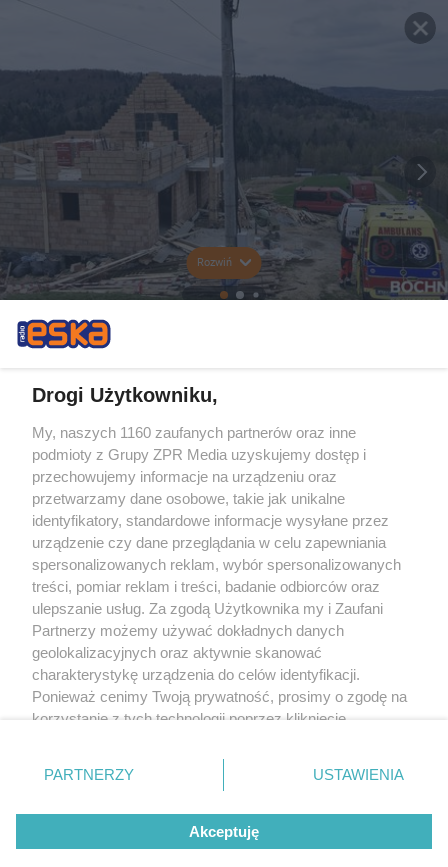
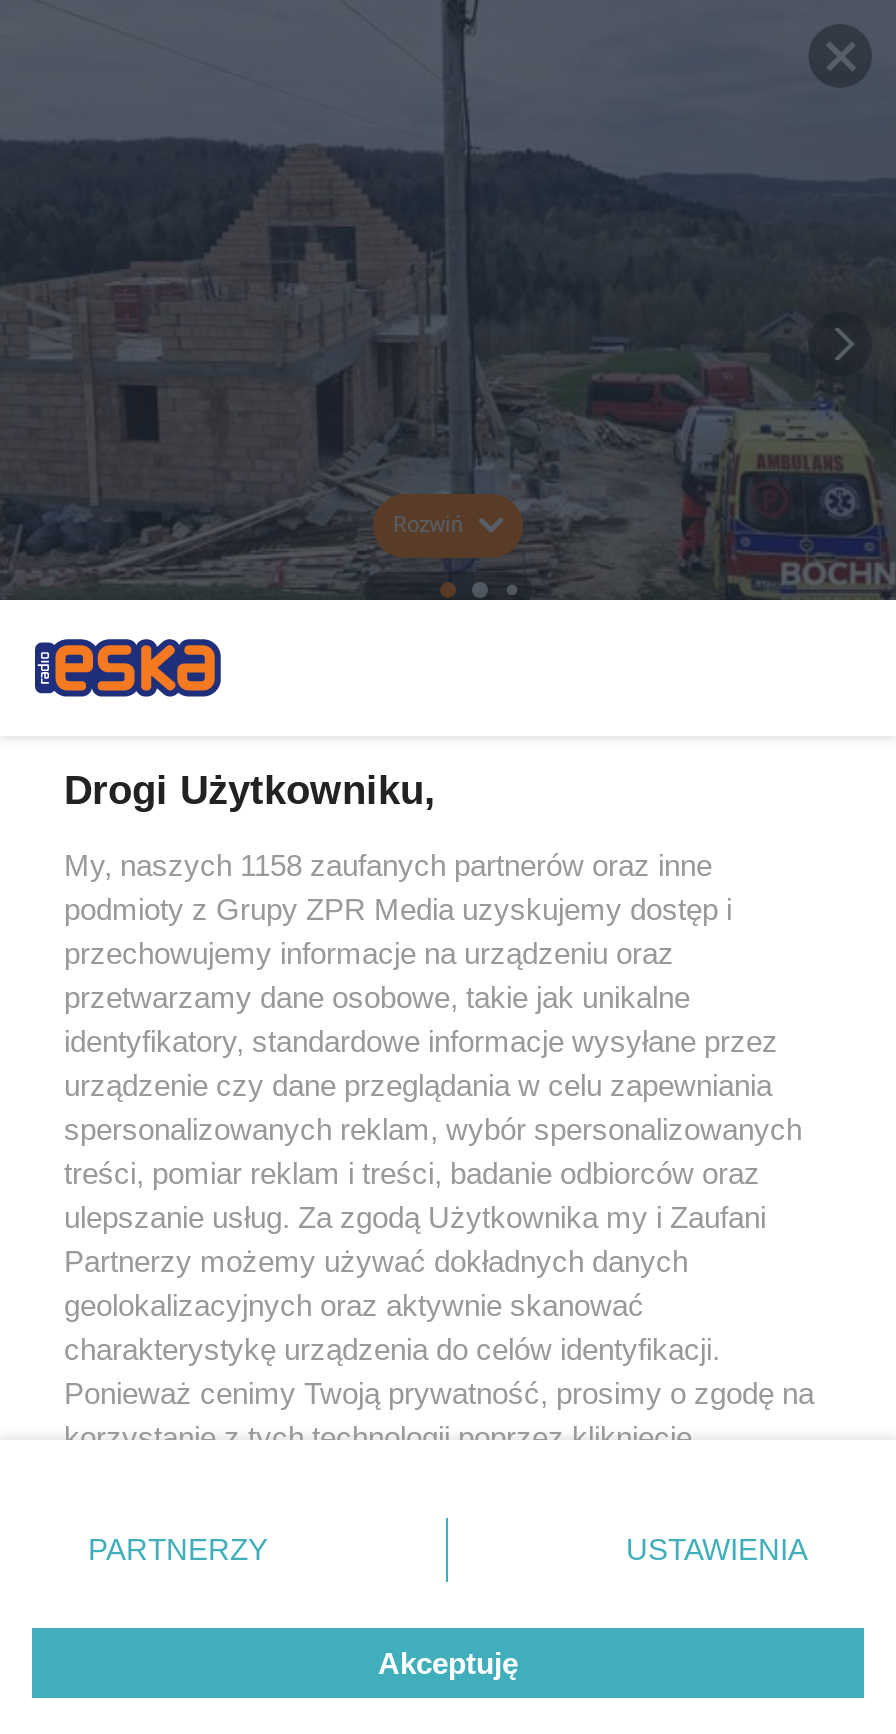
- My, naszych 1160 zaufanych partnerów oraz inne
+ My, naszych 1158 zaufanych partnerów oraz inne
